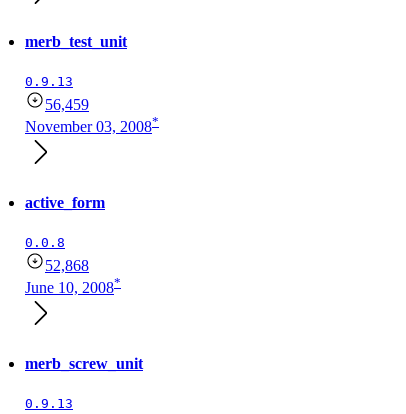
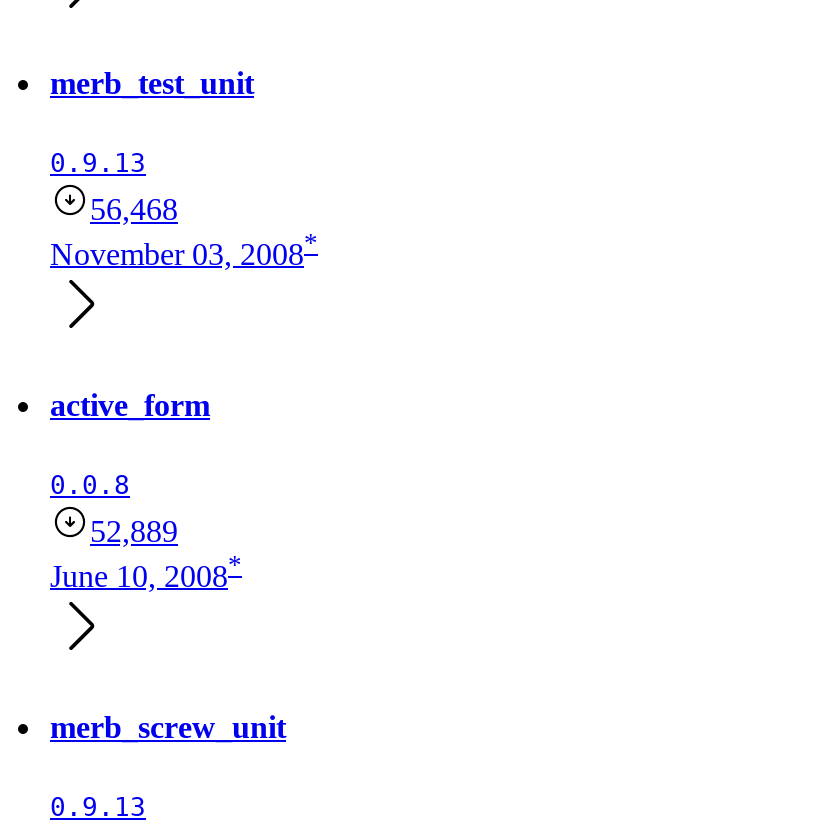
- 56,459
+ 56,468

- 52,868
+ 52,889
